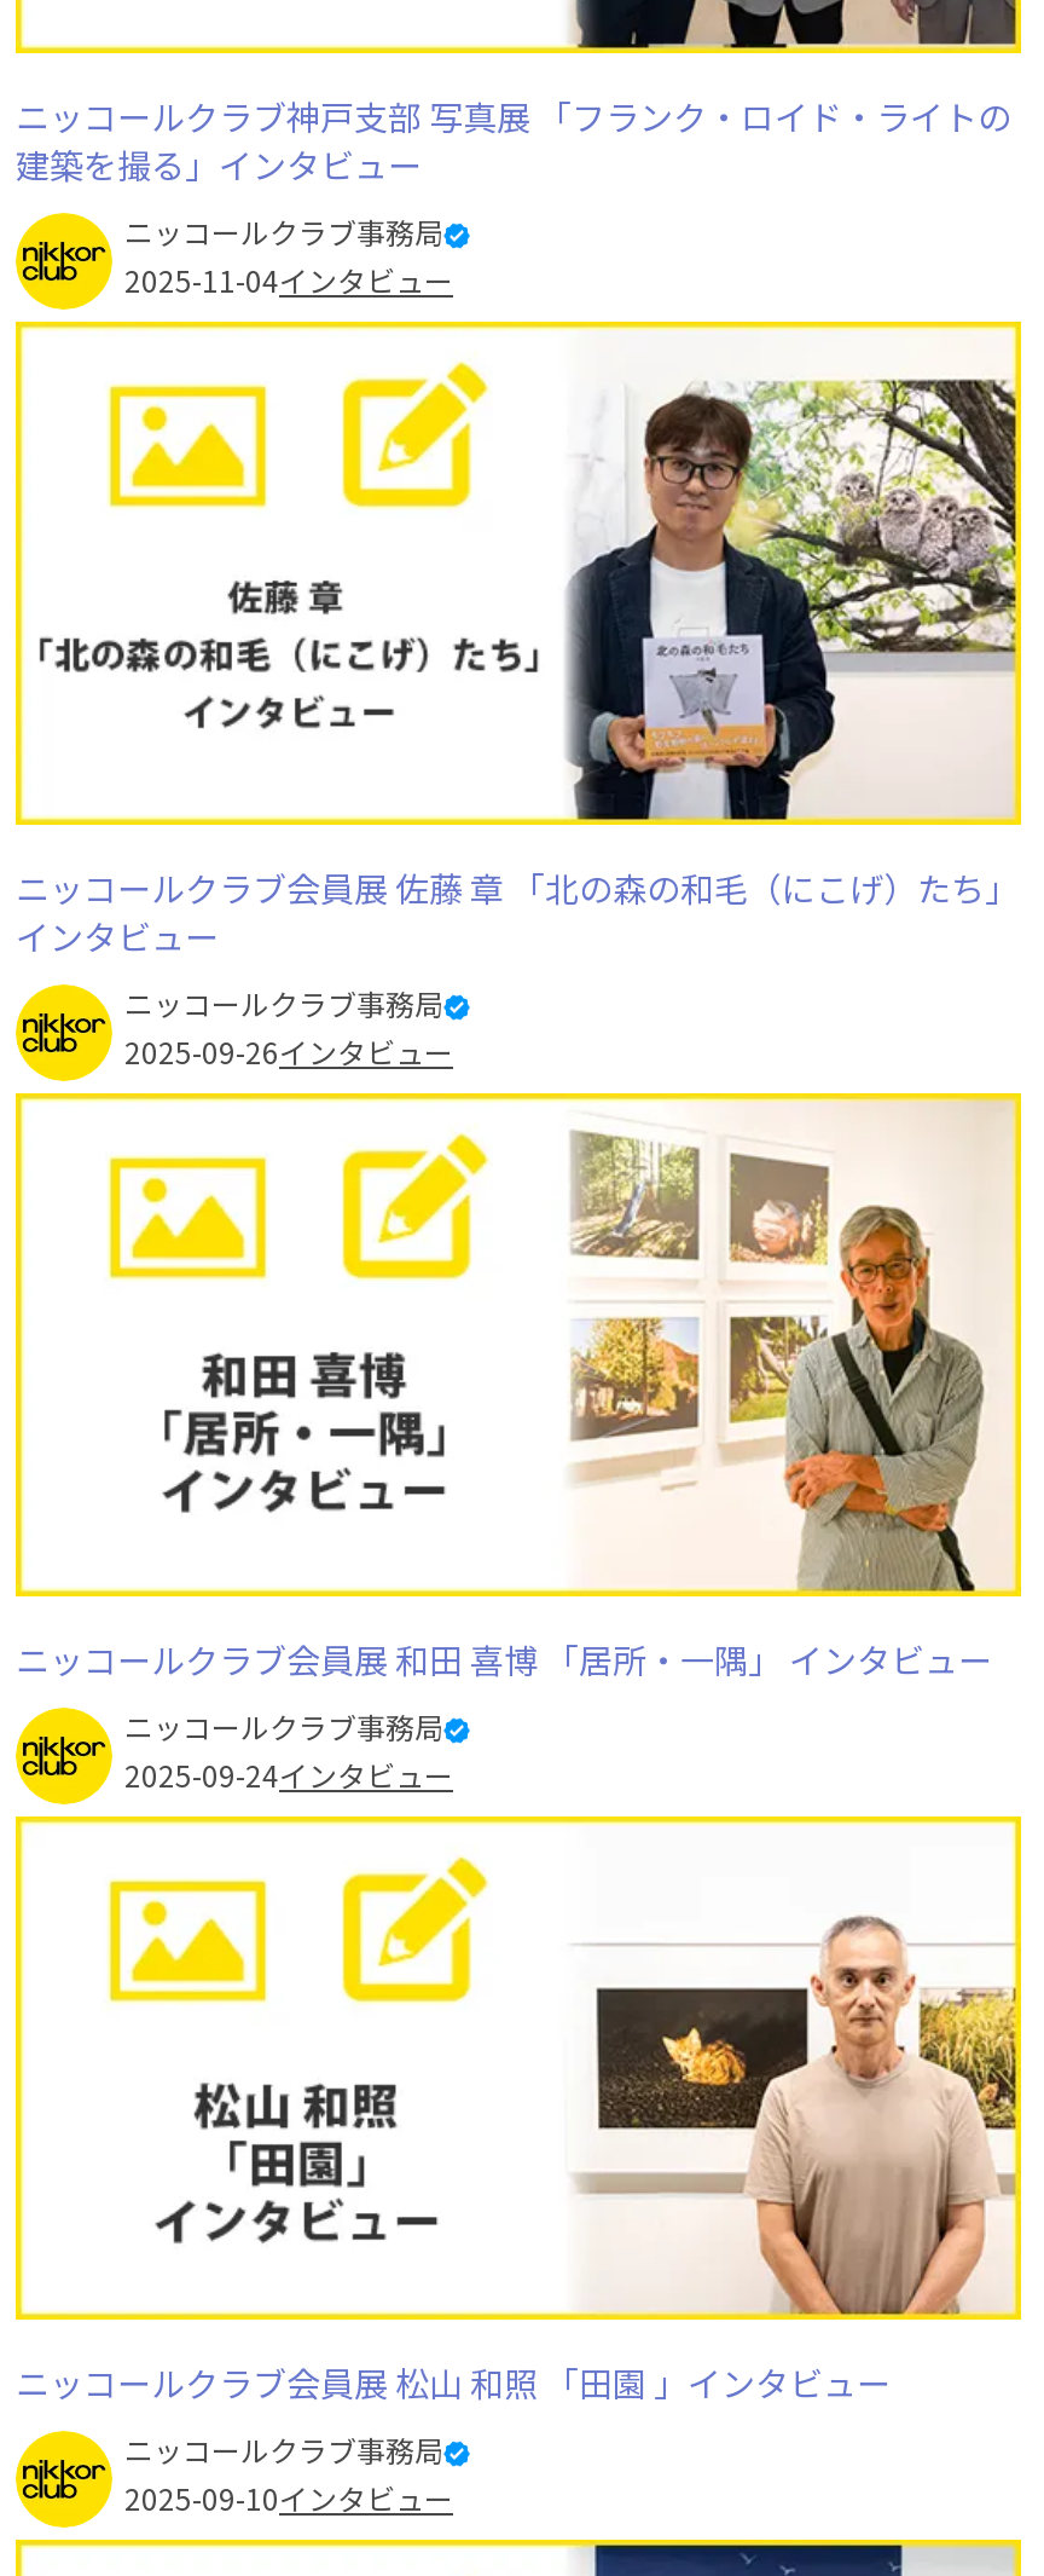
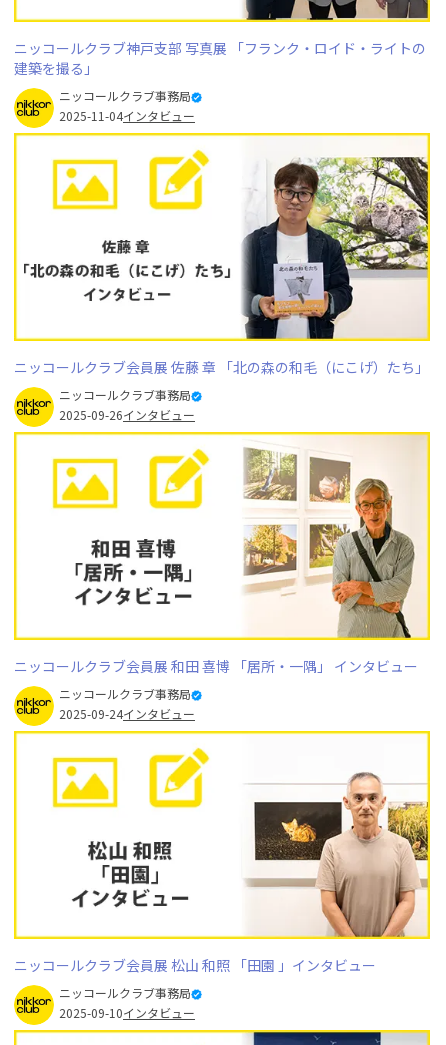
- 建築を撮る」インタビュー
+ 建築を撮る」

- インタビュー
